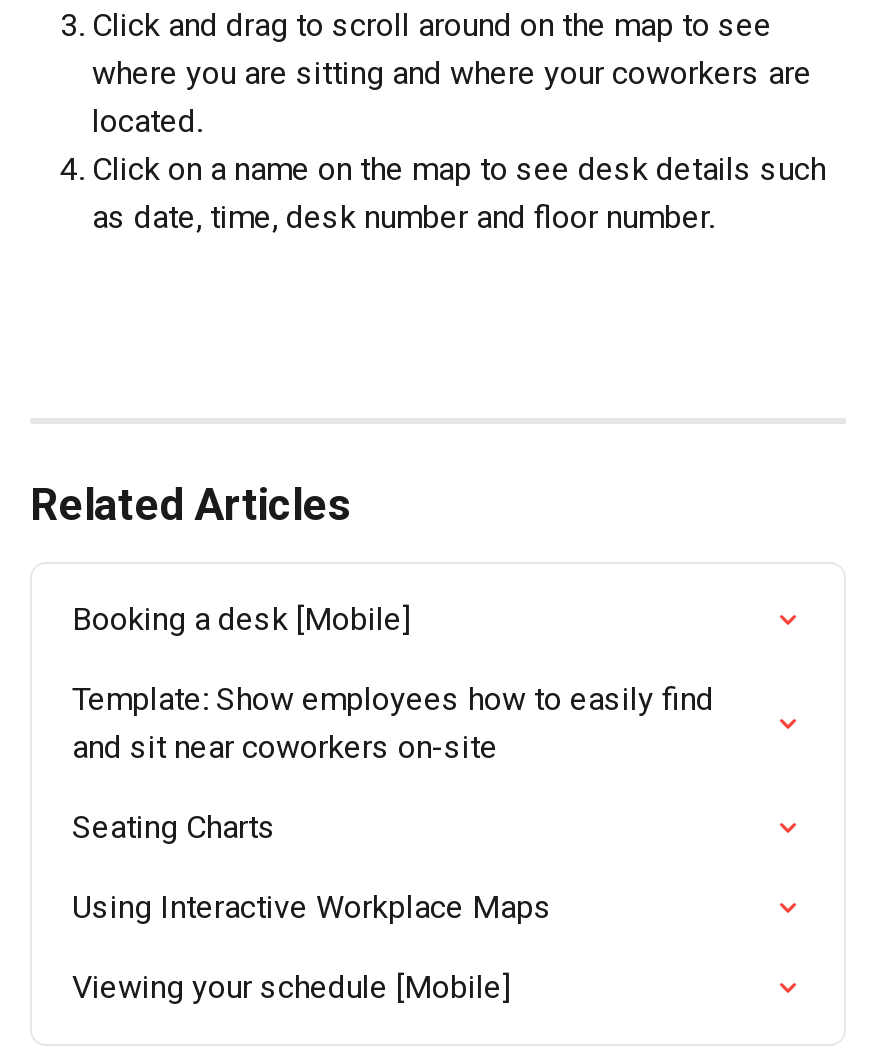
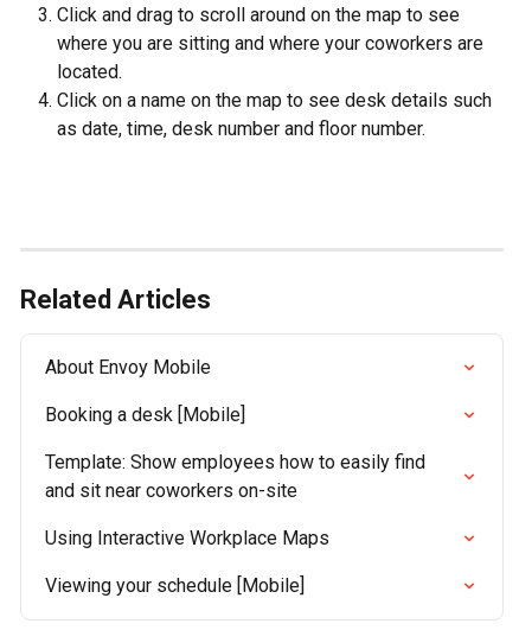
+ About Envoy Mobile

moved down: Booking a desk [Mobile] | Template: Show employees how to easily find | and sit near coworkers on-site

- Seating Charts
